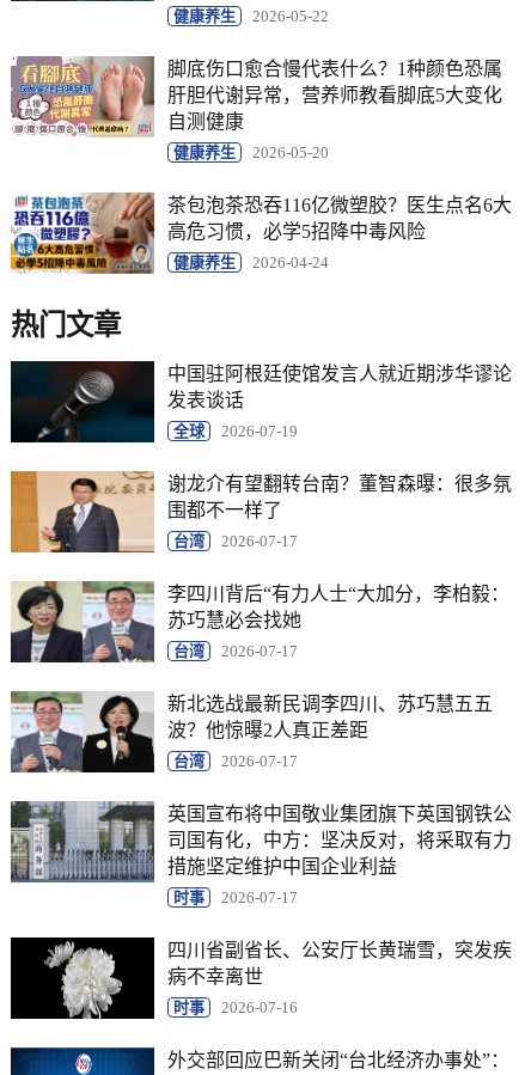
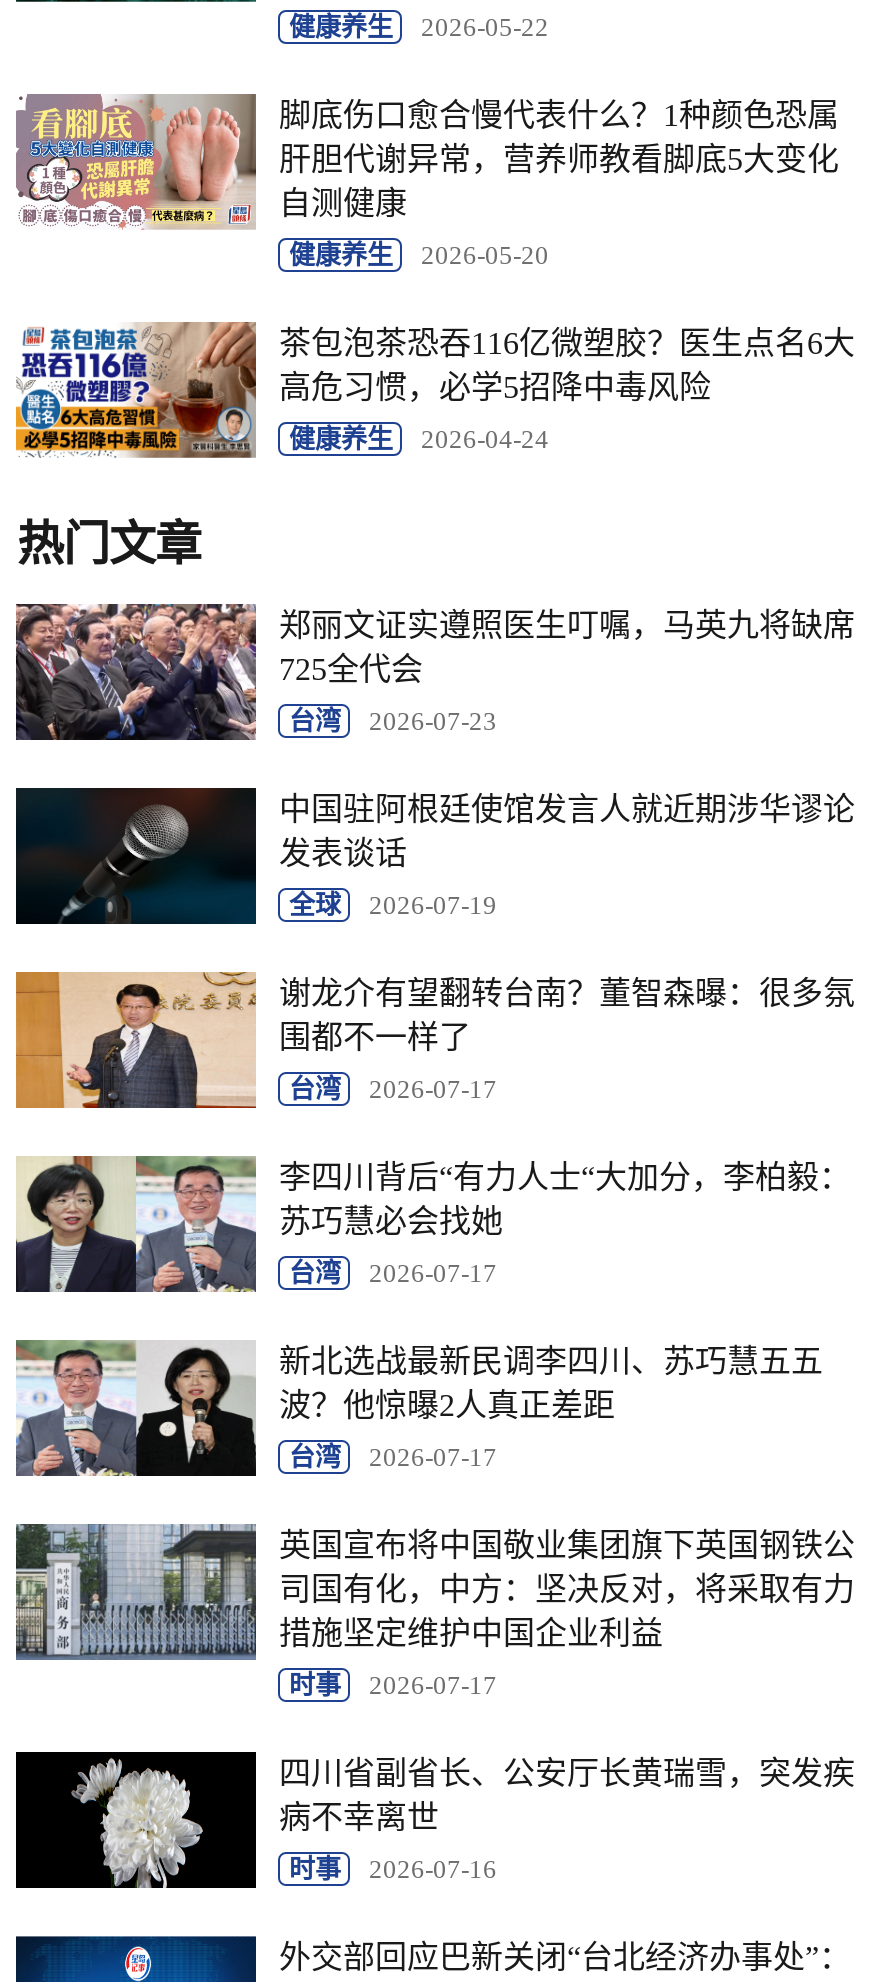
+ [image]
+ 郑丽文证实遵照医生叮嘱，马英九将缺席
+ 725全代会
+ 台湾
+ 2026-07-23
